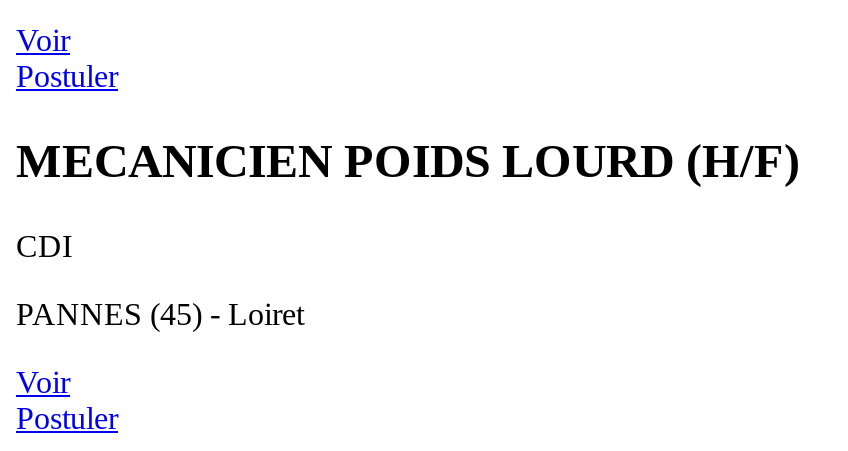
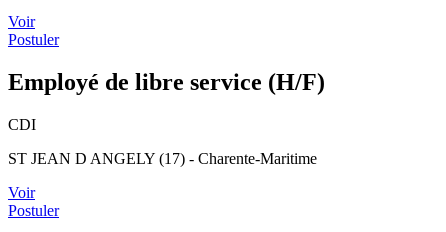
- MECANICIEN POIDS LOURD (H/F)
+ Employé de libre service (H/F)

- PANNES (45) - Loiret
+ ST JEAN D ANGELY (17) - Charente-Maritime
